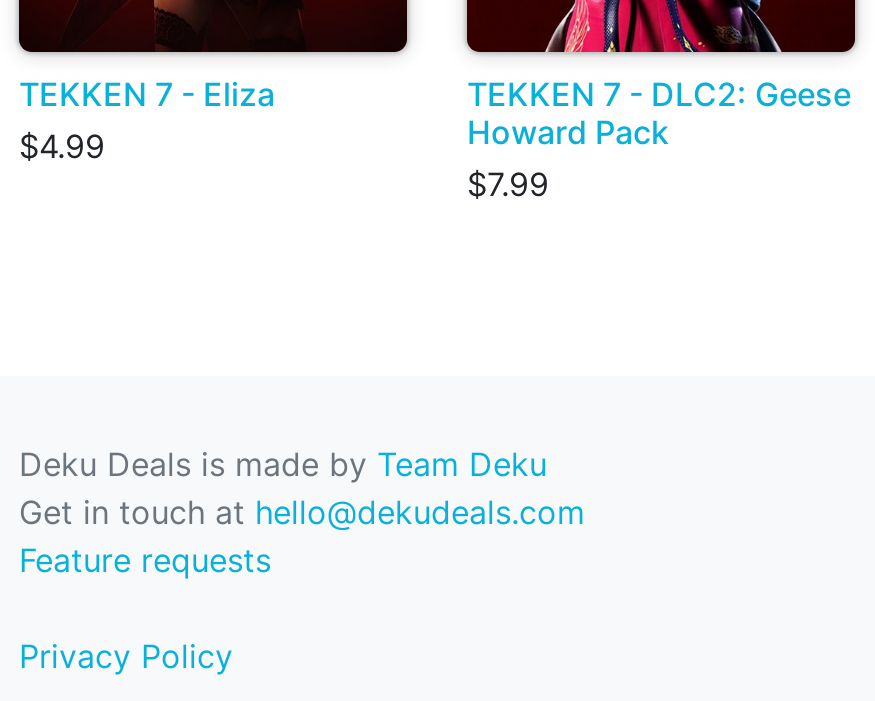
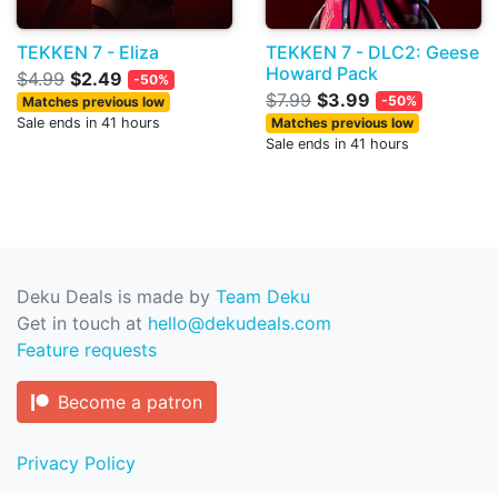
- $4.99
+ $4.99 $2.49
+ -50%
+ Matches previous low
+ Sale ends in 41 hours

- $7.99
+ $7.99 $3.99
+ -50%
+ Matches previous low
+ Sale ends in 41 hours

+ Become a patron
